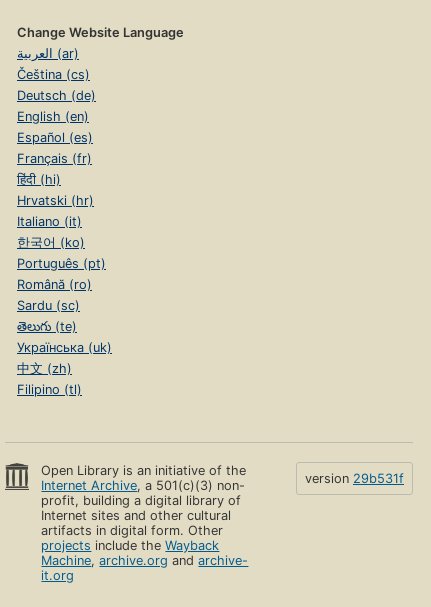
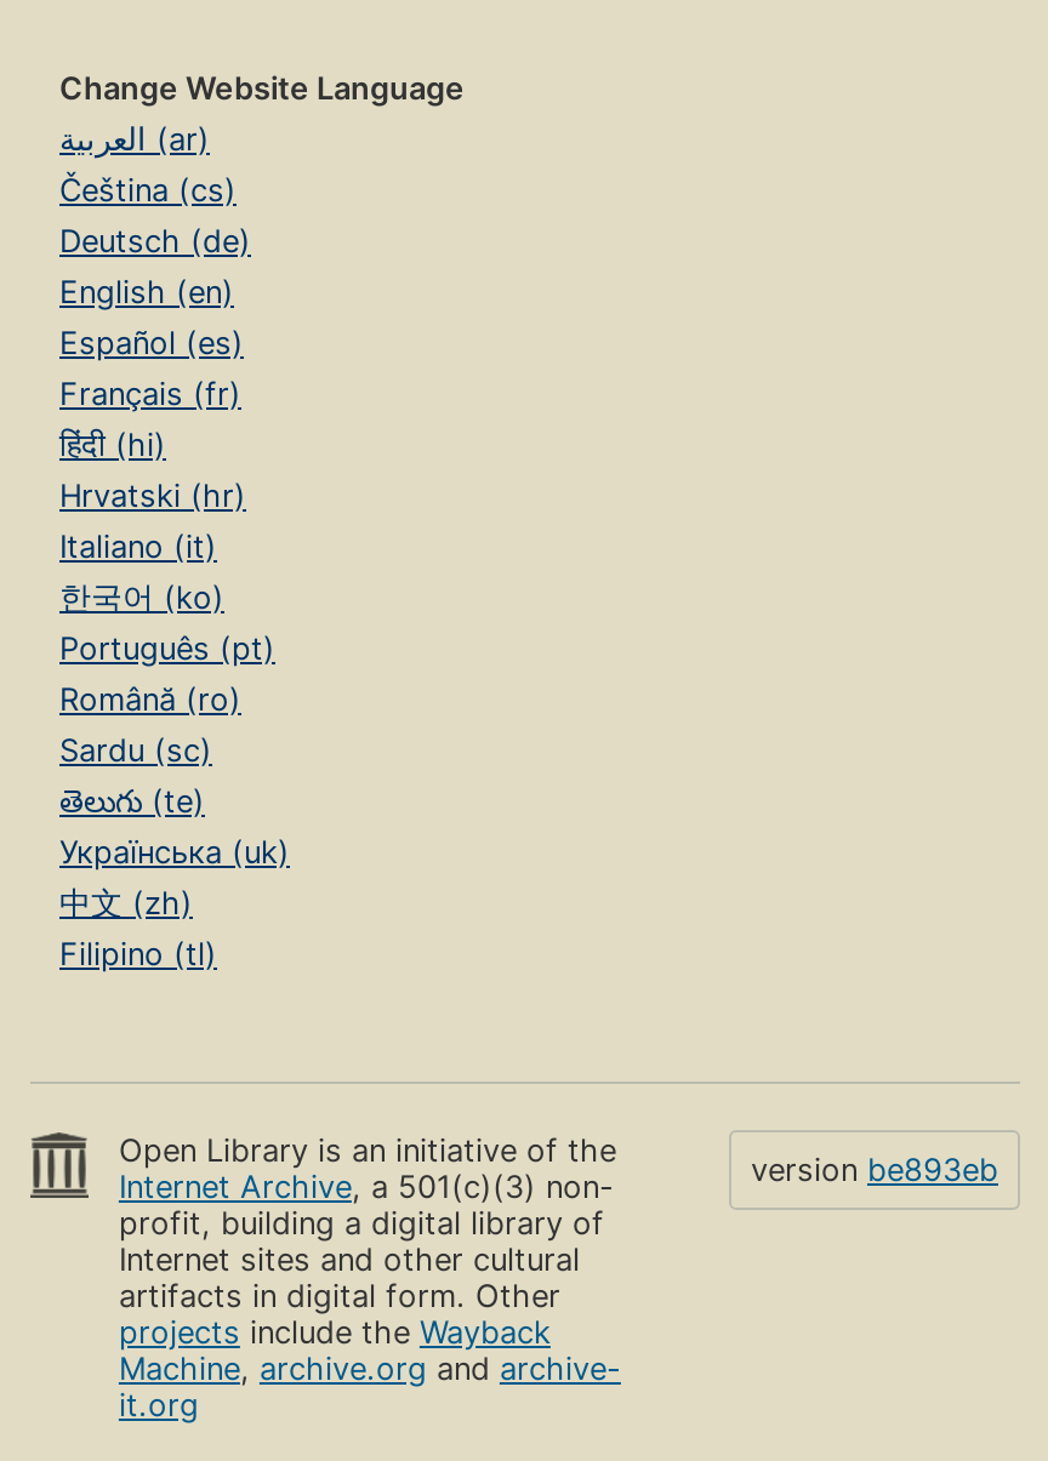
- version 29b531f
+ version be893eb
